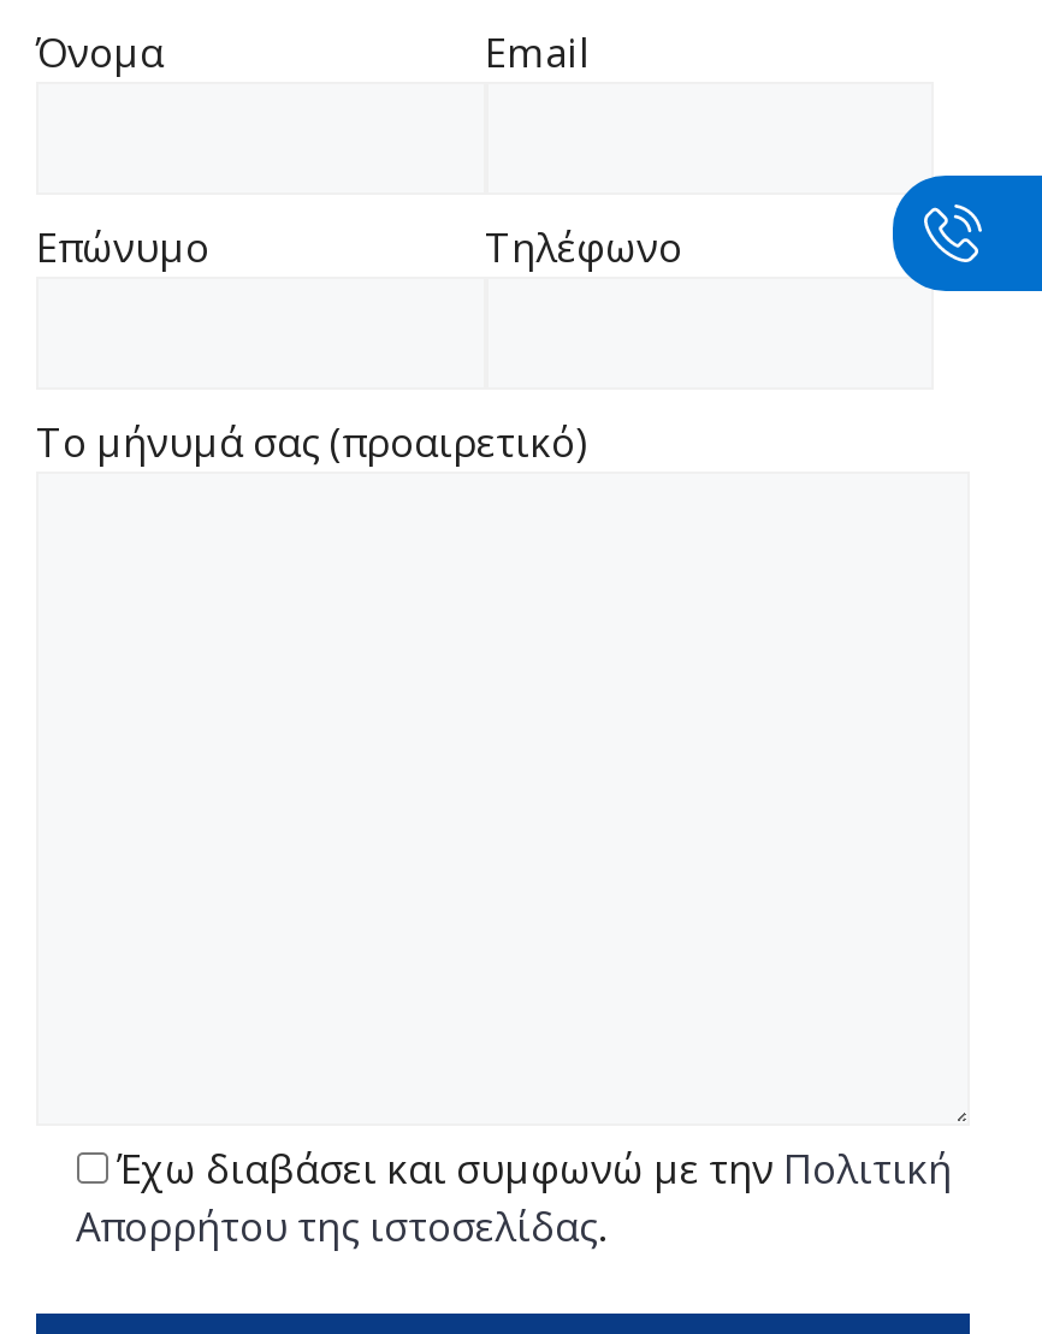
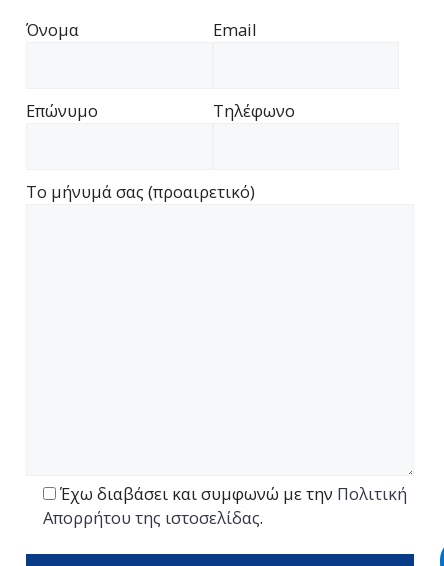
- [image]
